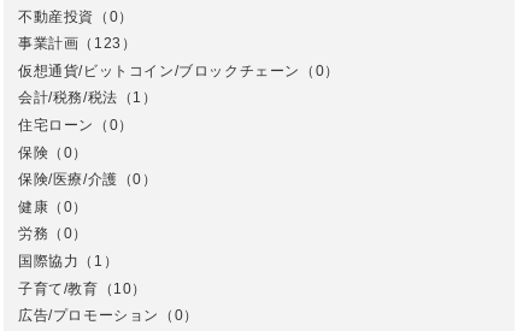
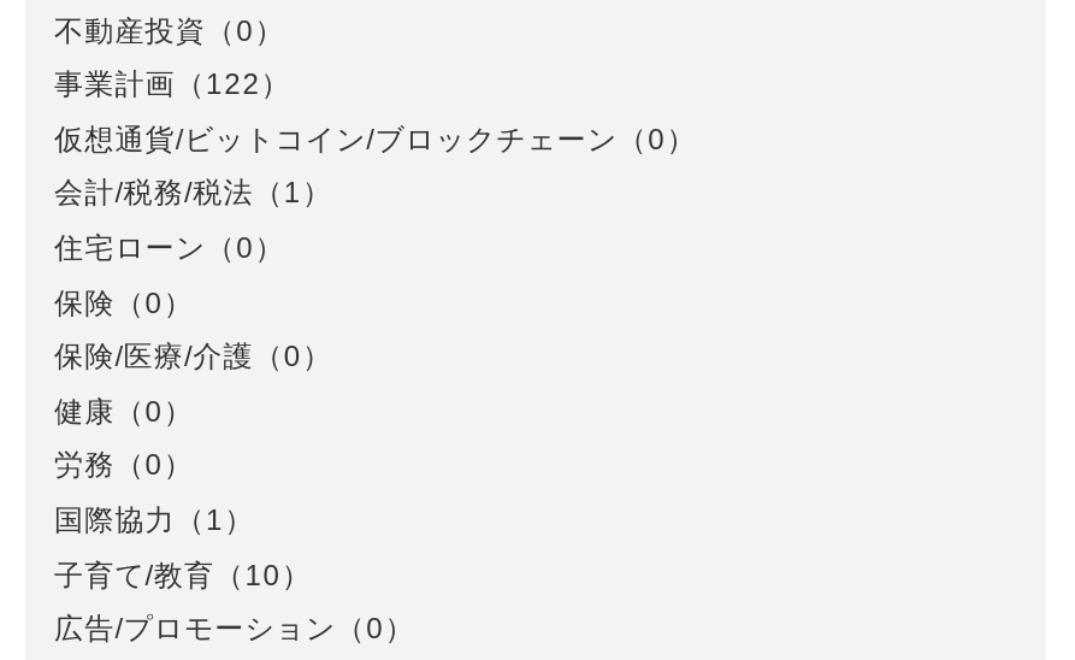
- 事業計画（123）
+ 事業計画（122）
